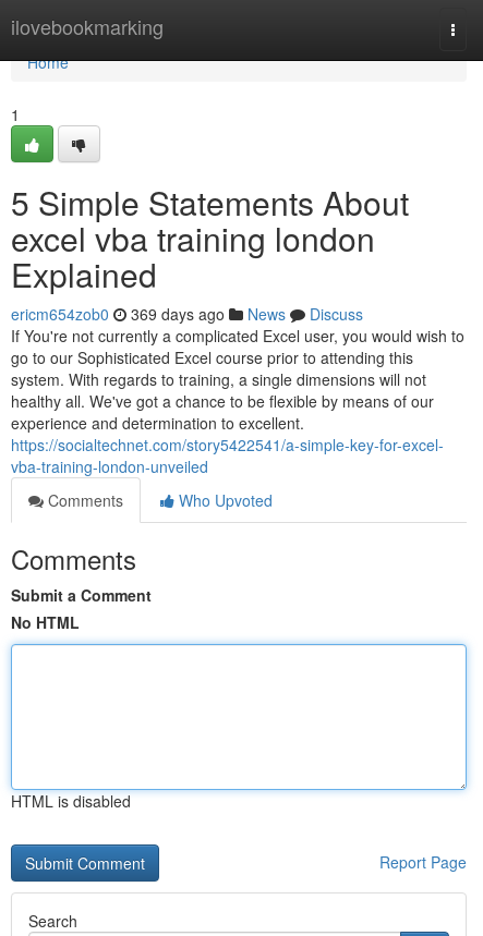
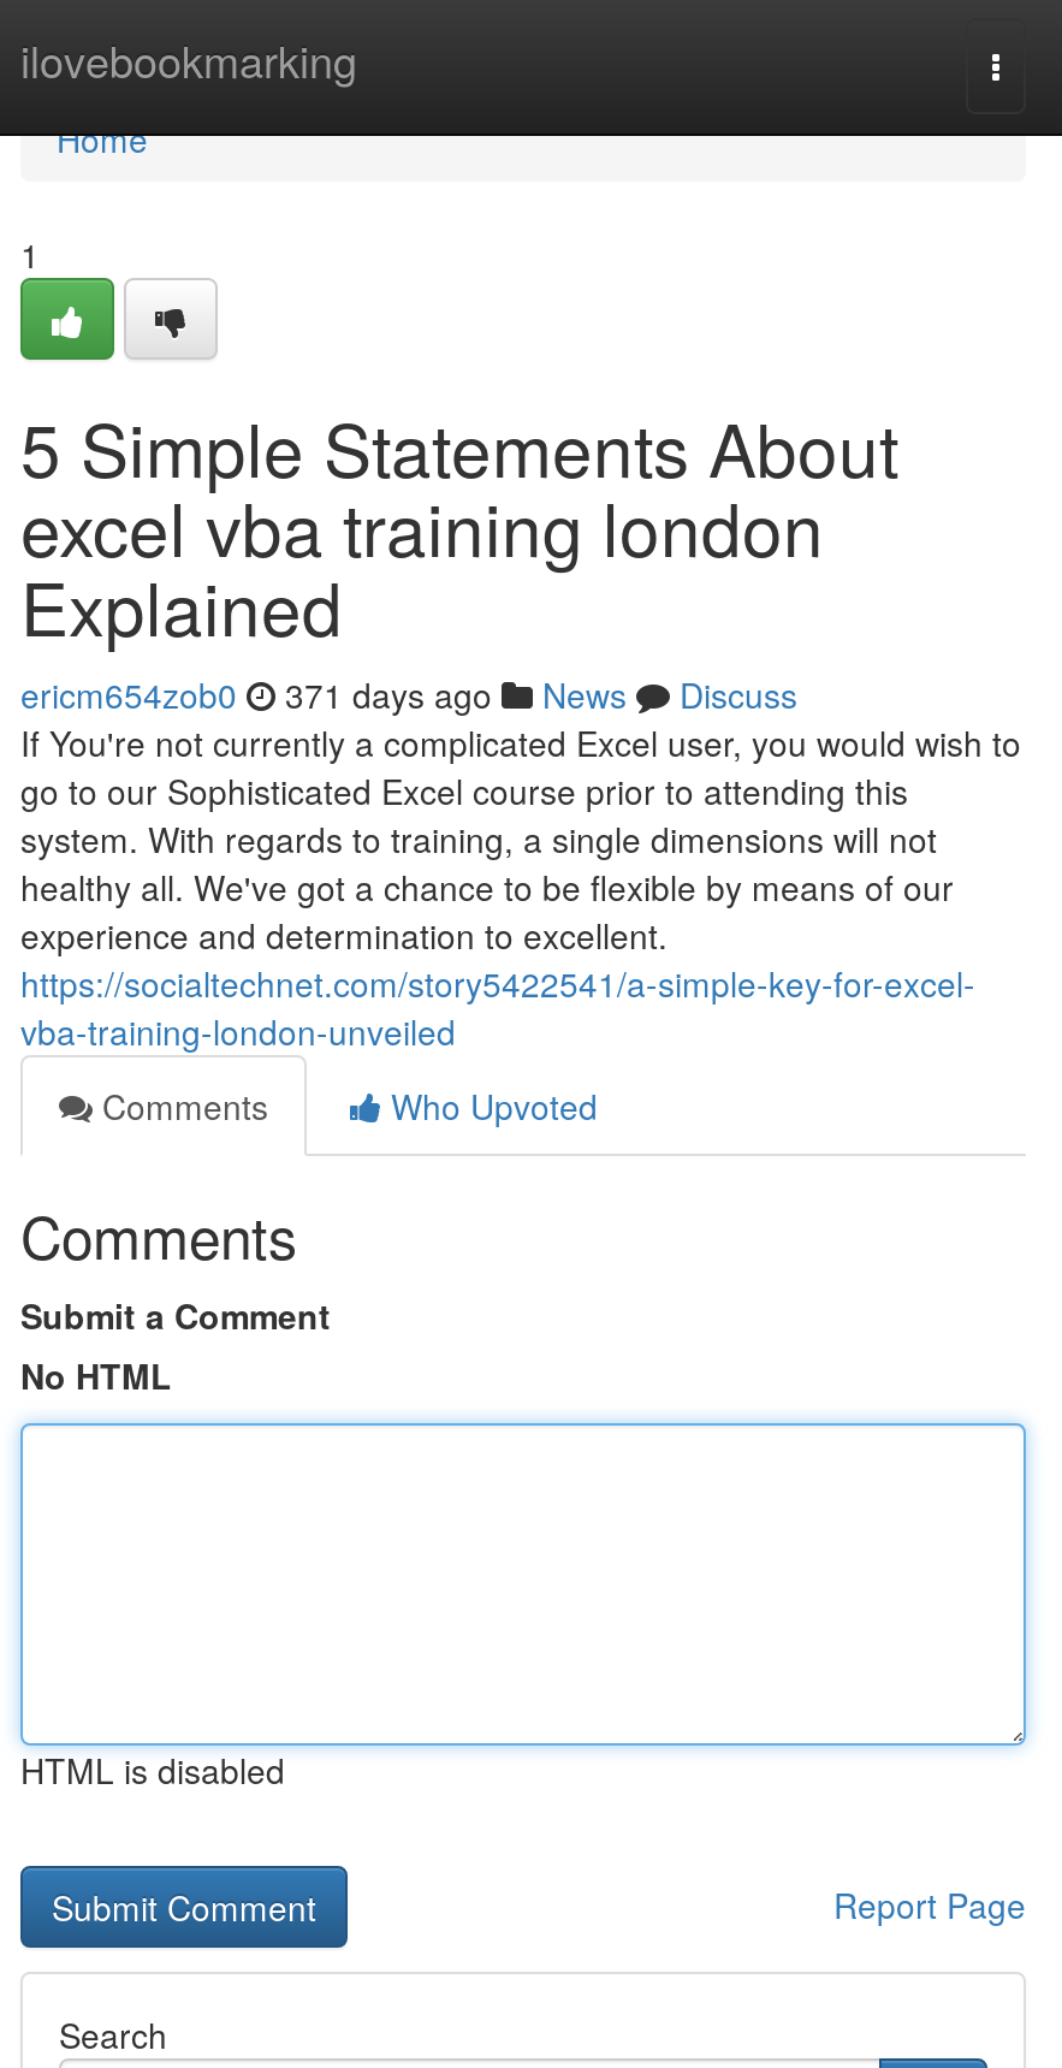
- ericm654zob0 369 days ago News Discuss
+ ericm654zob0 371 days ago News Discuss
